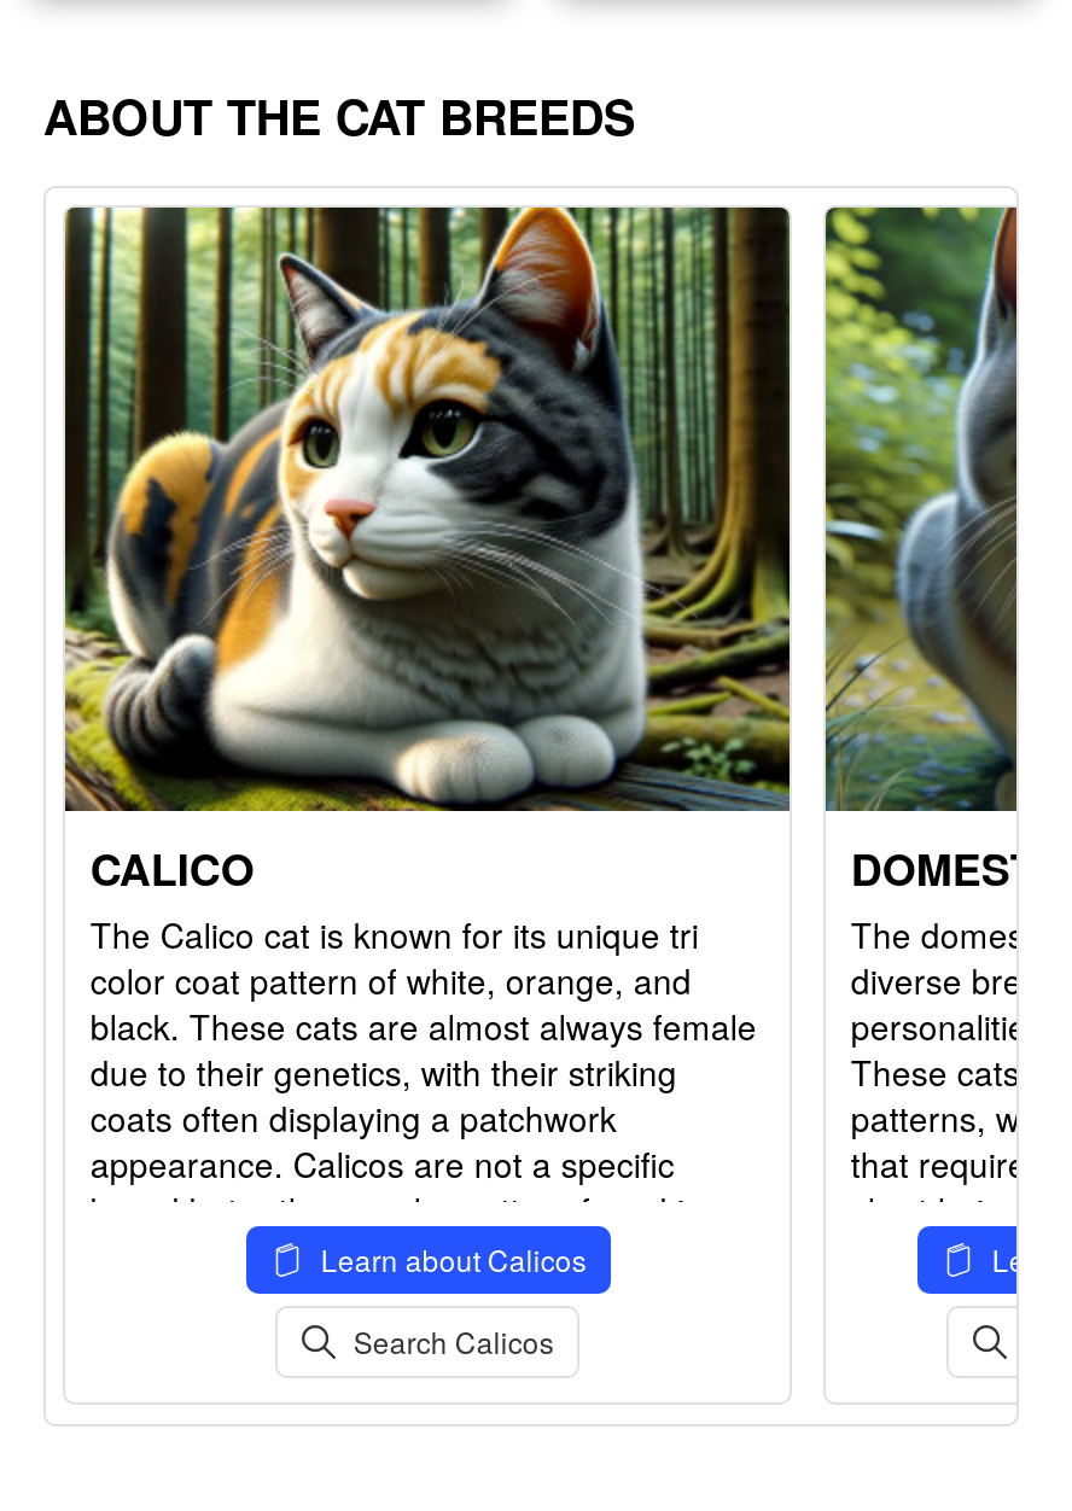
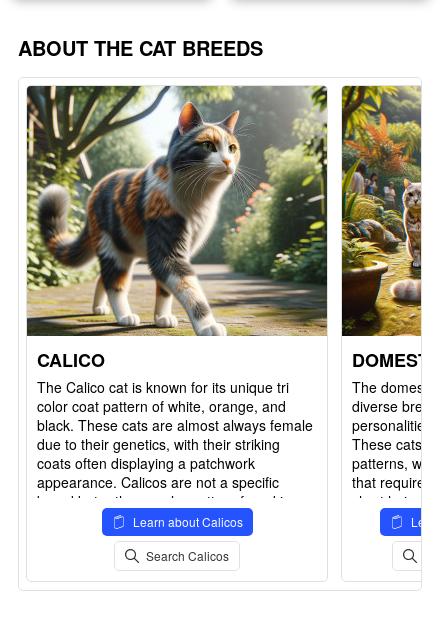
- [image]
+ [image]

- [image]
+ [image]
